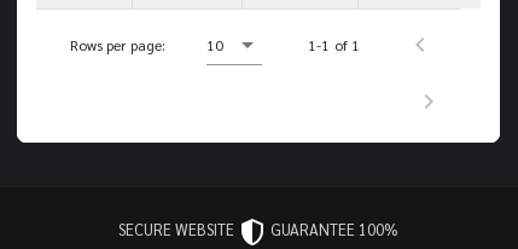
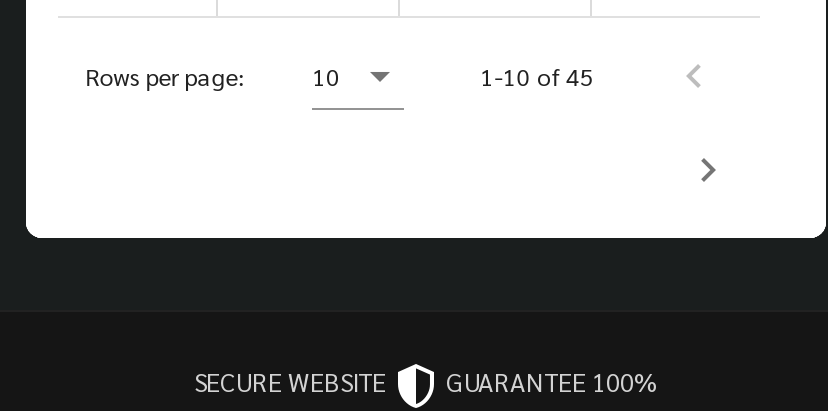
- 1-1 of 1
+ 1-10 of 45
